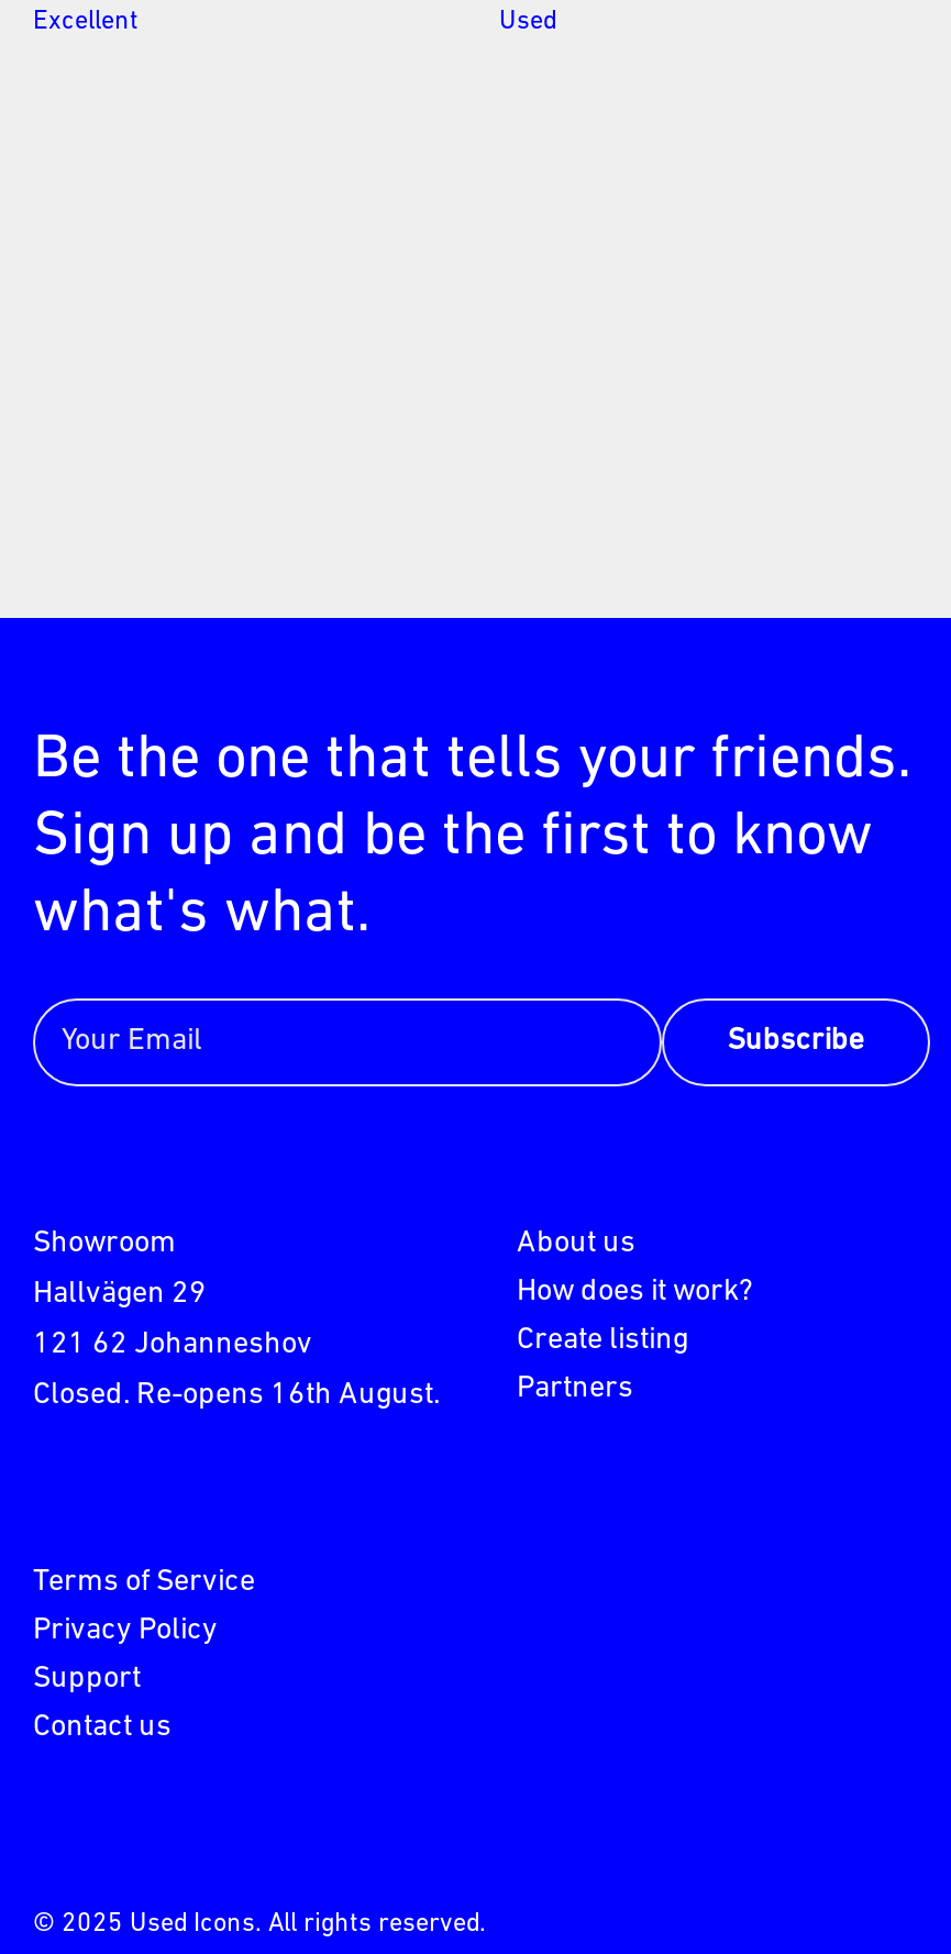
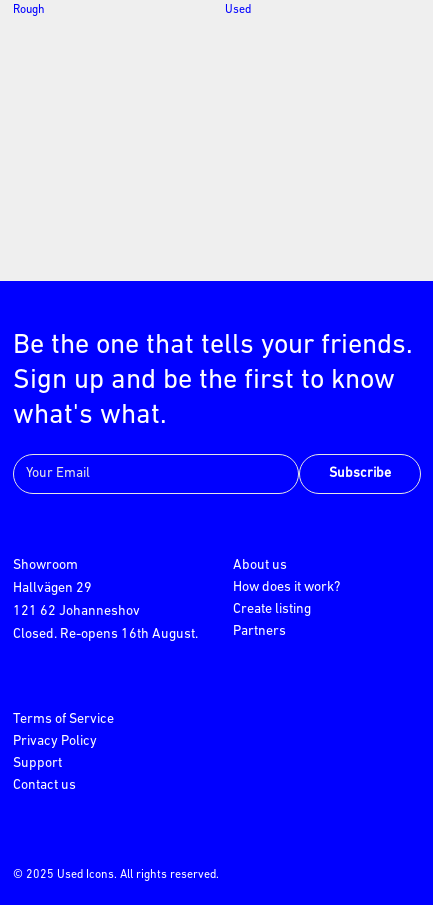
- Excellent
+ Rough
